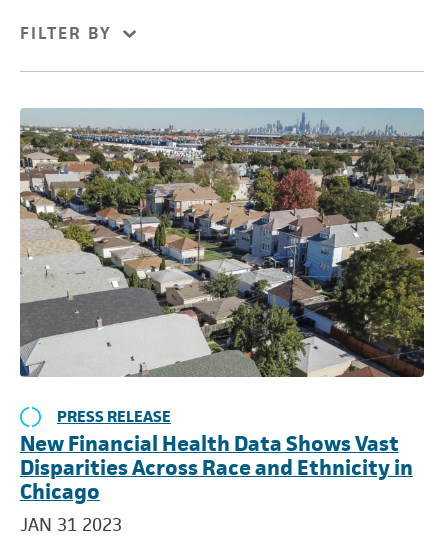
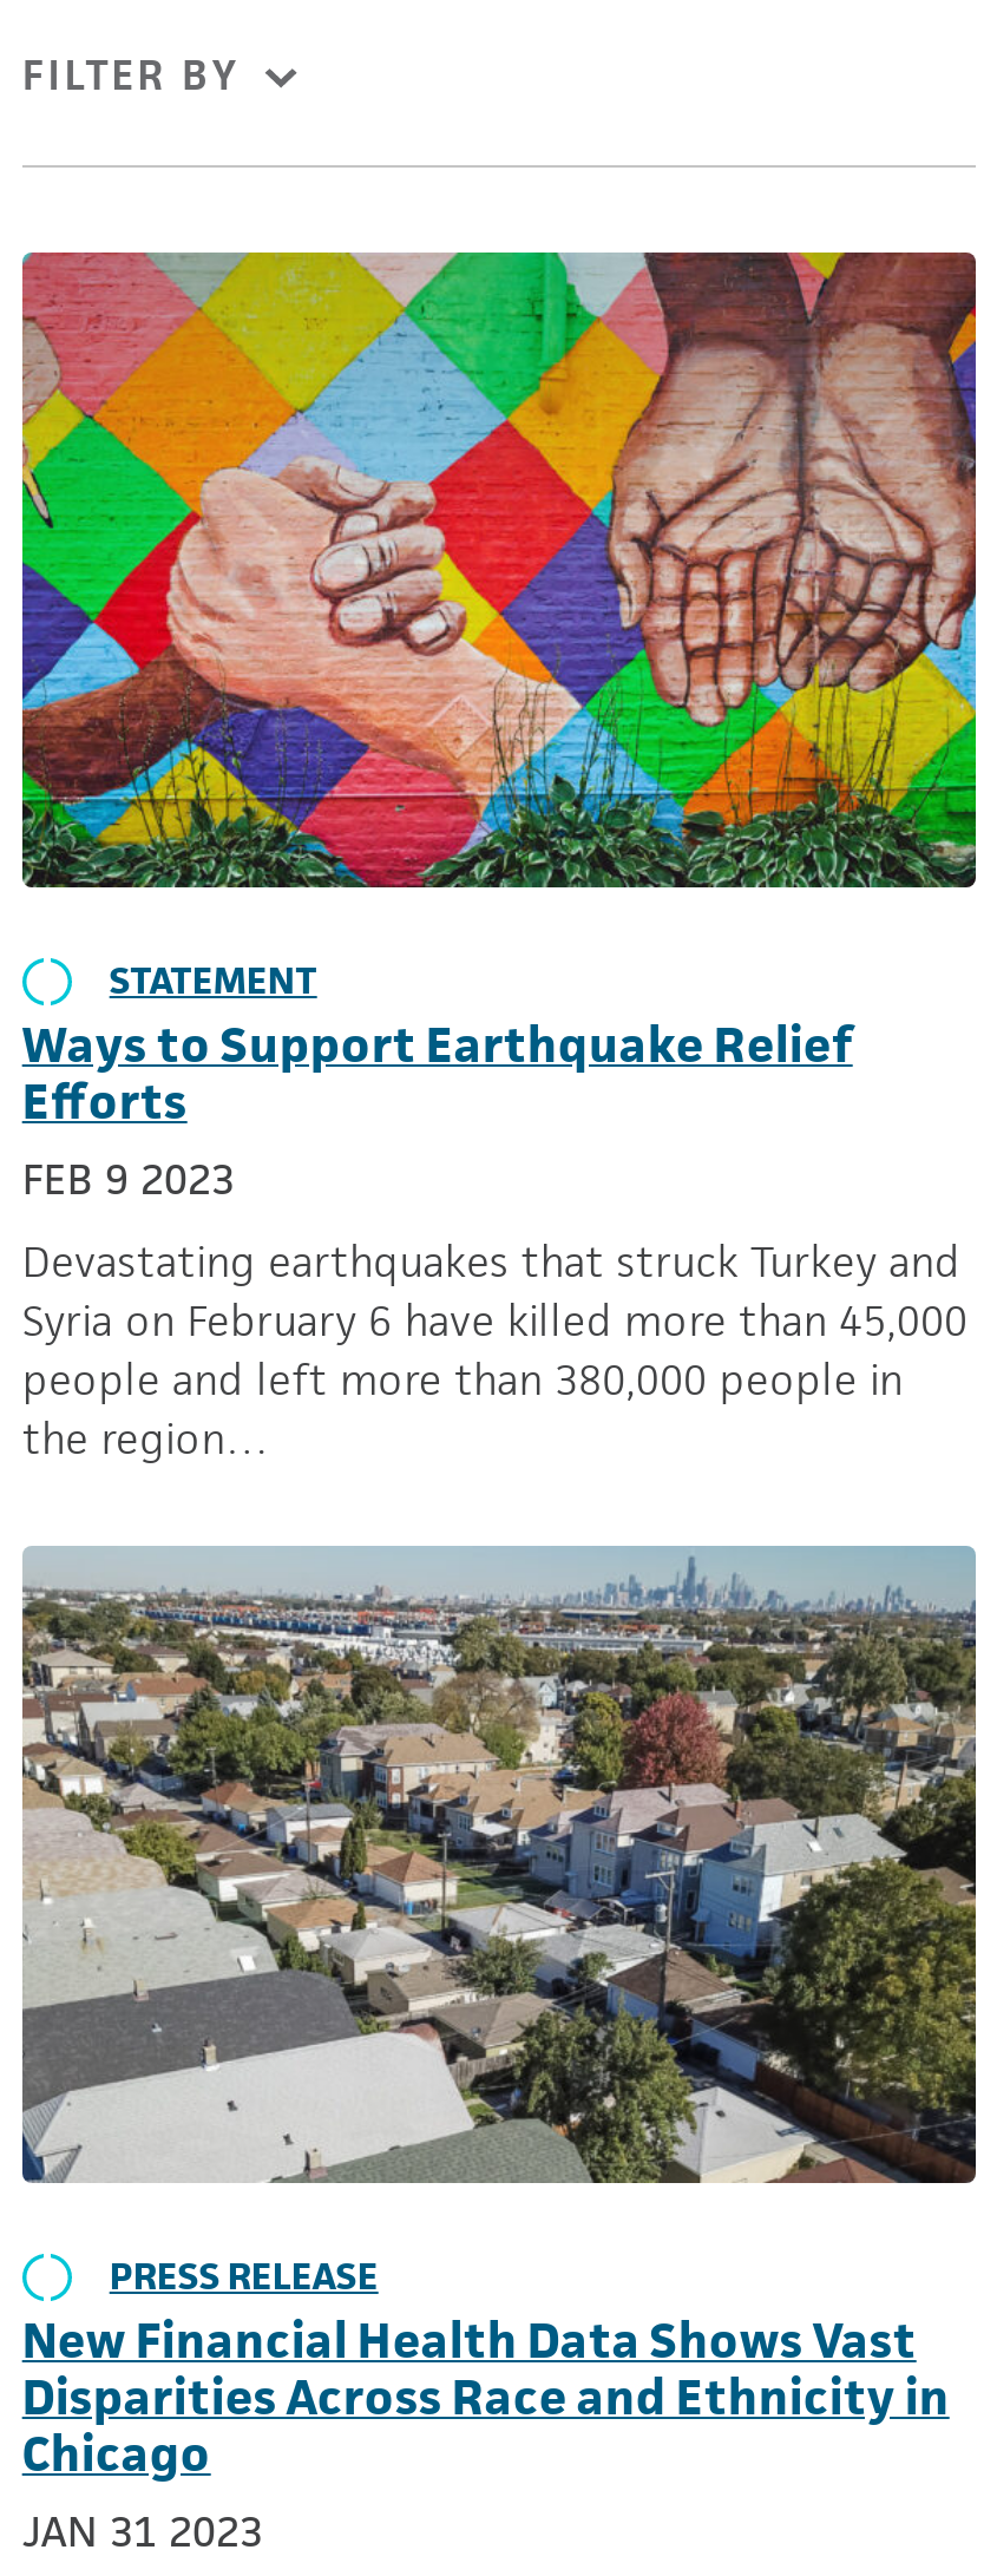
+ [image]
+ STATEMENT
+ Ways to Support Earthquake Relief
+ Efforts
+ FEB 9 2023
+ Devastating earthquakes that struck Turkey and
+ Syria on February 6 have killed more than 45,000
+ people and left more than 380,000 people in
+ the region…
